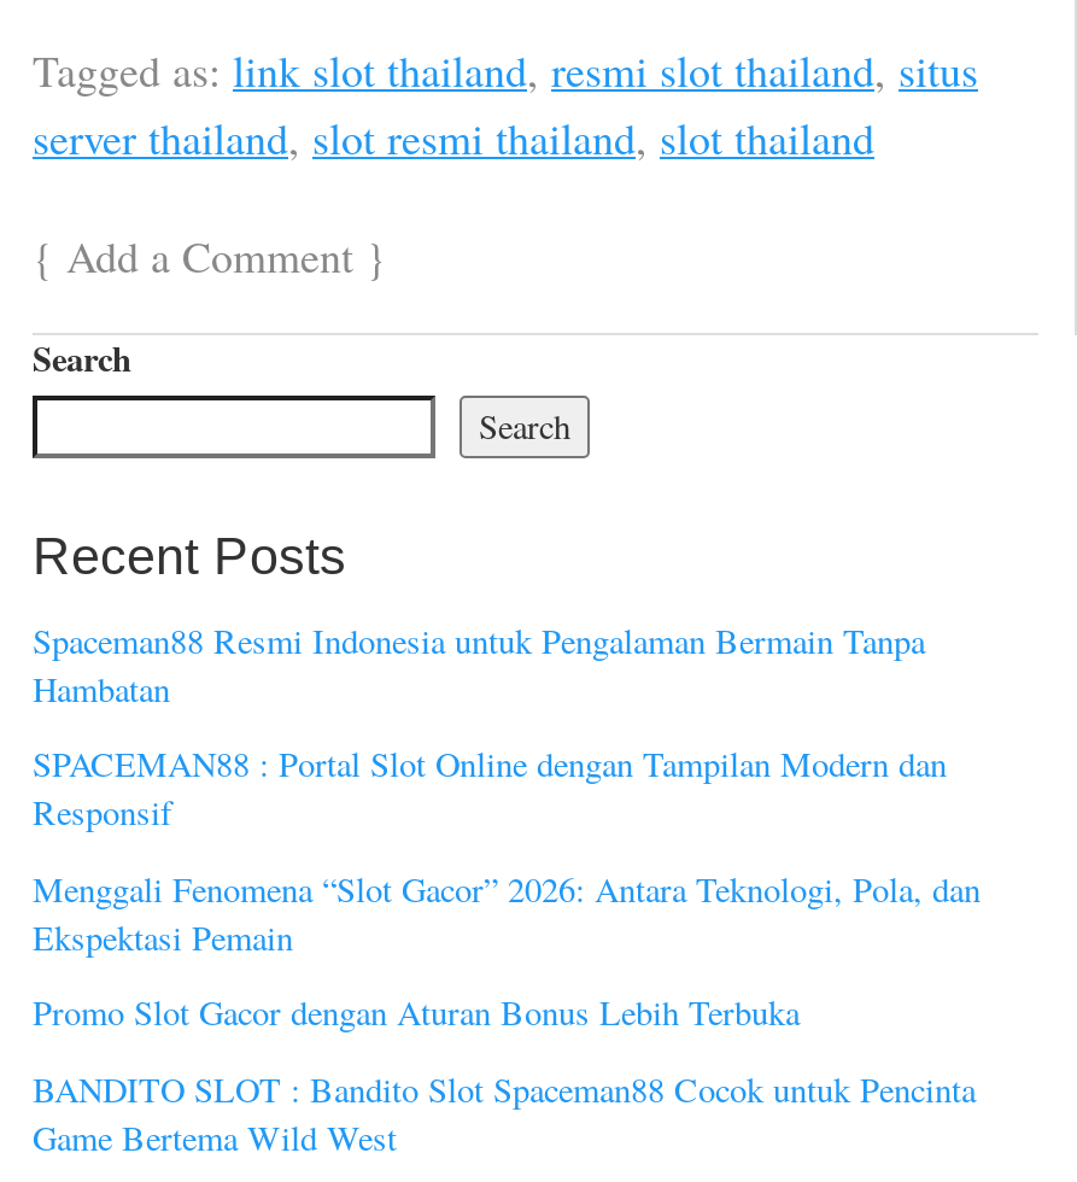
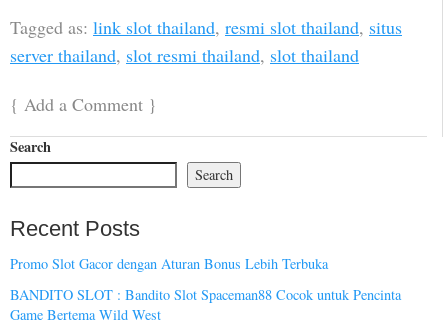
- Spaceman88 Resmi Indonesia untuk Pengalaman Bermain Tanpa
- Hambatan
- SPACEMAN88 : Portal Slot Online dengan Tampilan Modern dan
- Responsif
- Menggali Fenomena “Slot Gacor” 2026: Antara Teknologi, Pola, dan
- Ekspektasi Pemain
